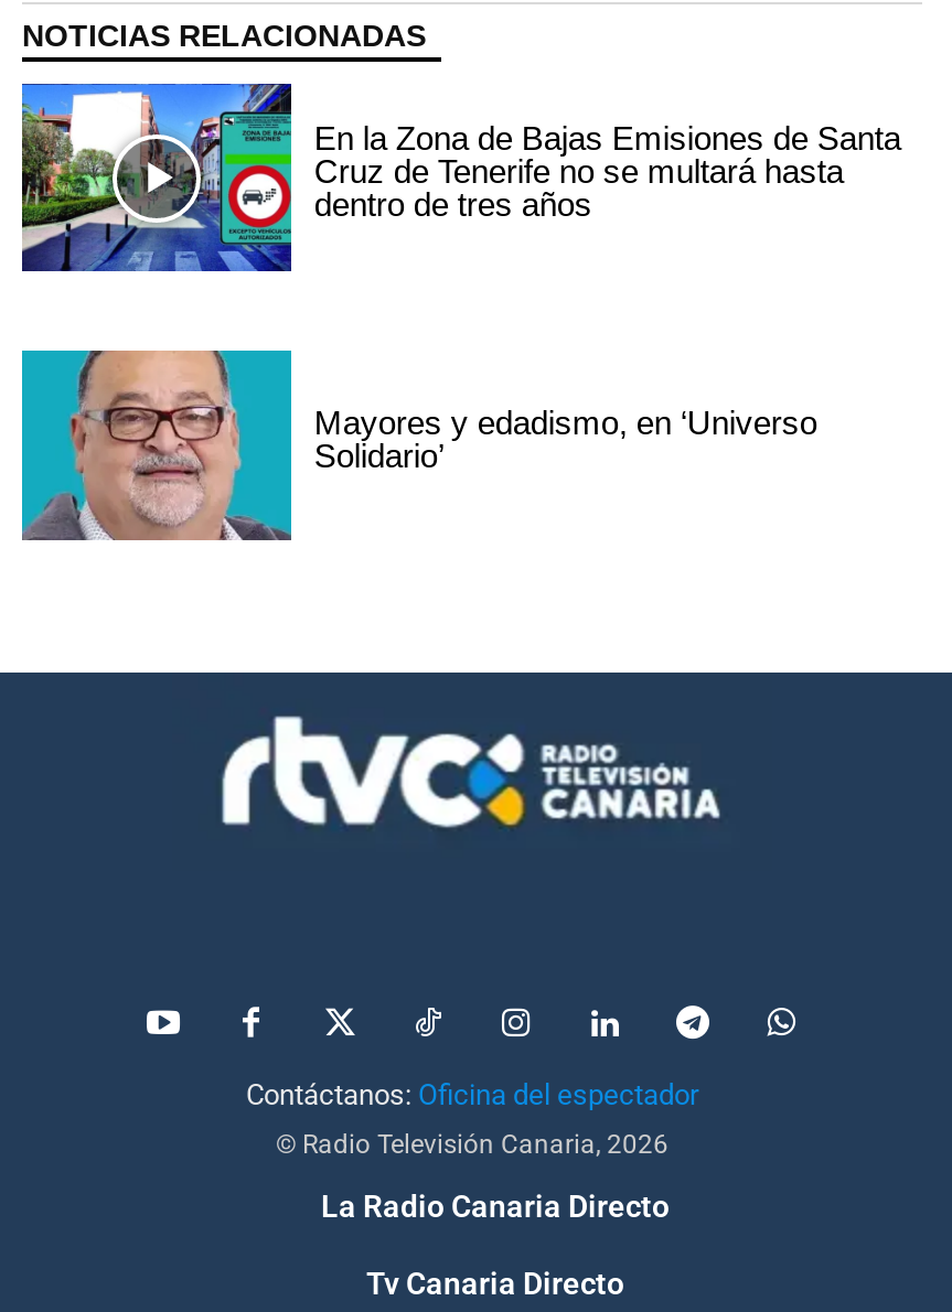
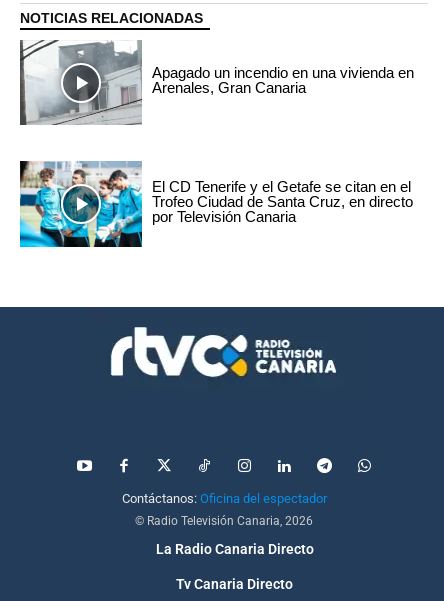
- [image]
- En la Zona de Bajas Emisiones de Santa
- Cruz de Tenerife no se multará hasta
- dentro de tres años
+ [image]
+ Apagado un incendio en una vivienda en
+ Arenales, Gran Canaria

- [image]
- Mayores y edadismo, en ‘Universo
- Solidario’
+ [image]
+ El CD Tenerife y el Getafe se citan en el
+ Trofeo Ciudad de Santa Cruz, en directo
+ por Televisión Canaria
